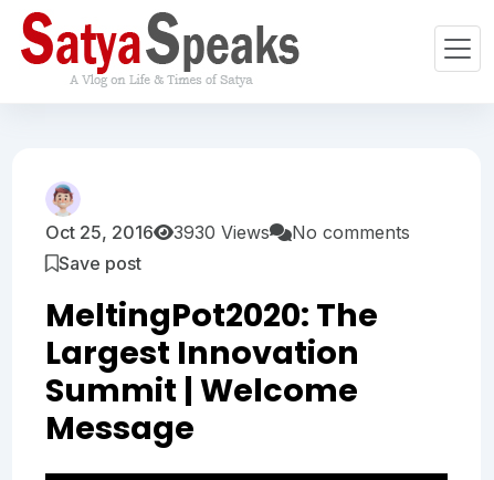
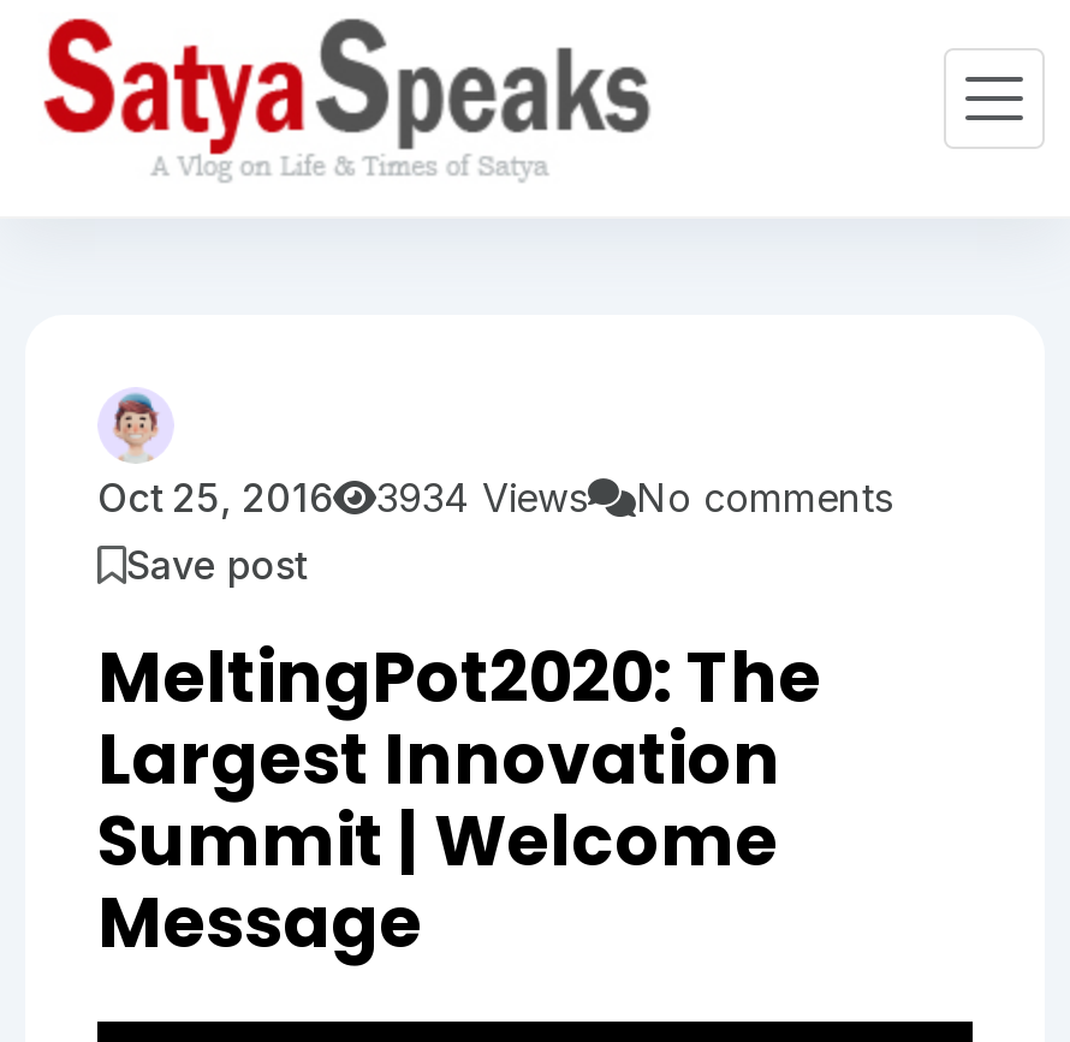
- Oct 25, 2016 3930 Views No comments
+ Oct 25, 2016 3934 Views No comments
